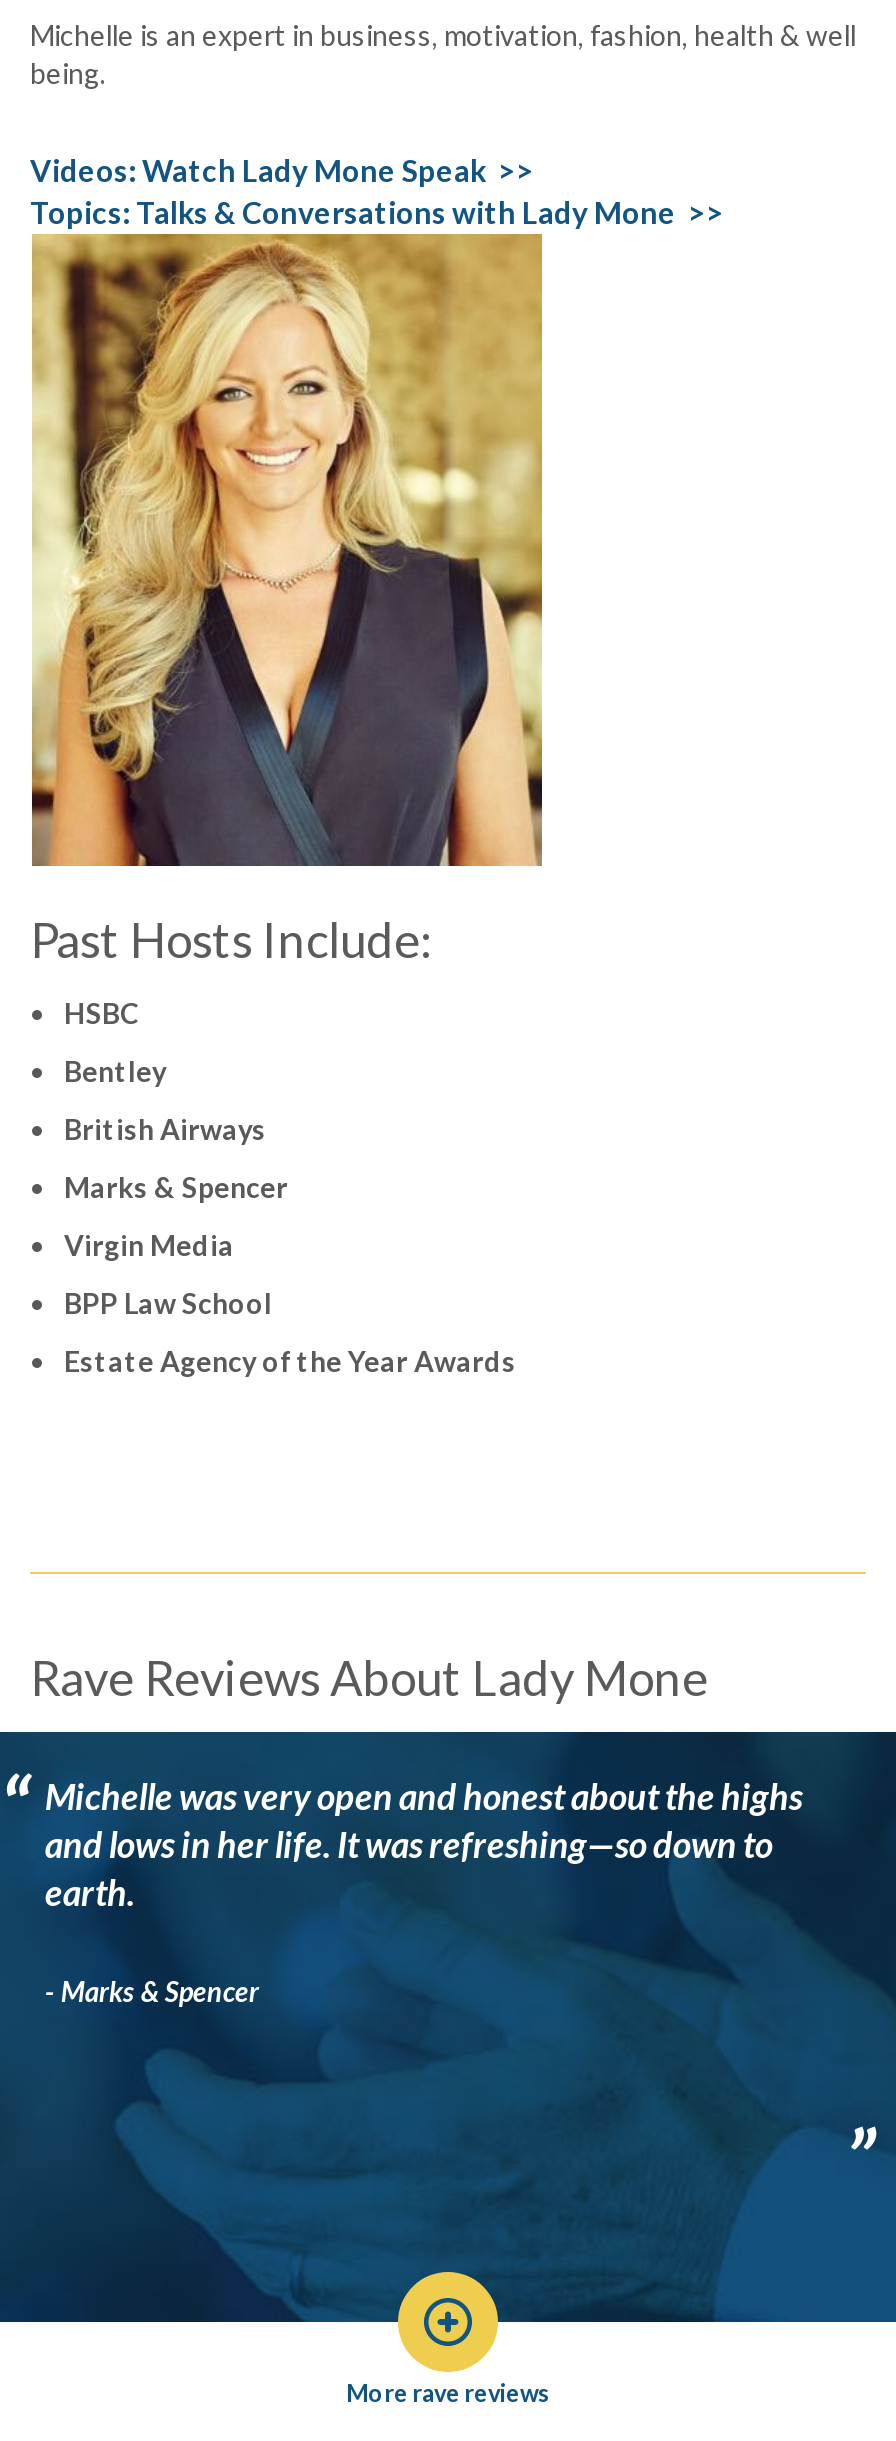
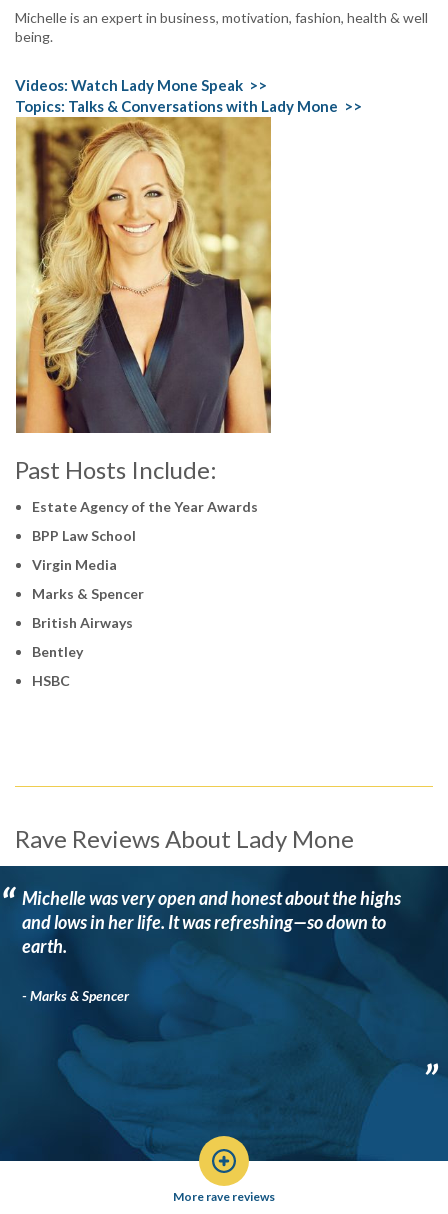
moved down: BPP Law School | Virgin Media | Marks & Spencer | British Airways | Bentley | HSBC

moved up: Estate Agency of the Year Awards
